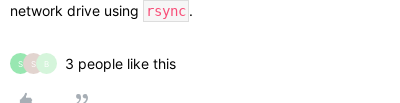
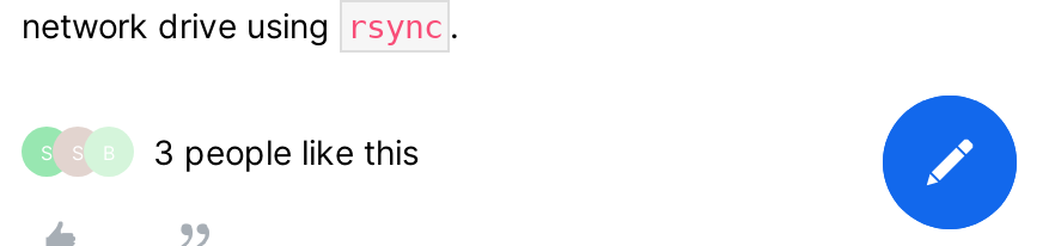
+ [image]
